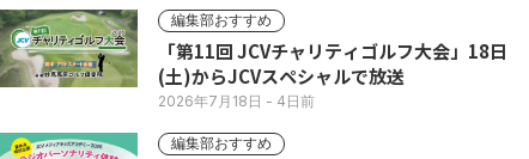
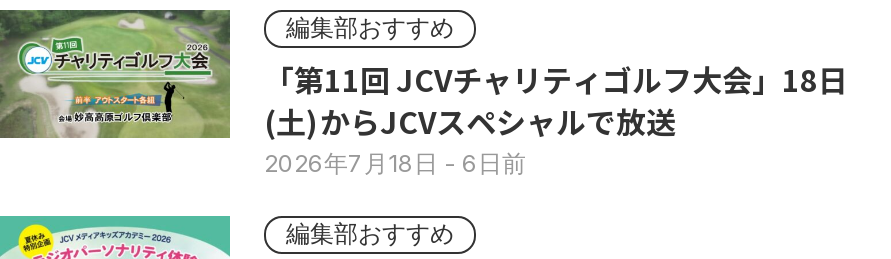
- 2026年7月18日- 4日前
+ 2026年7月18日- 6日前
